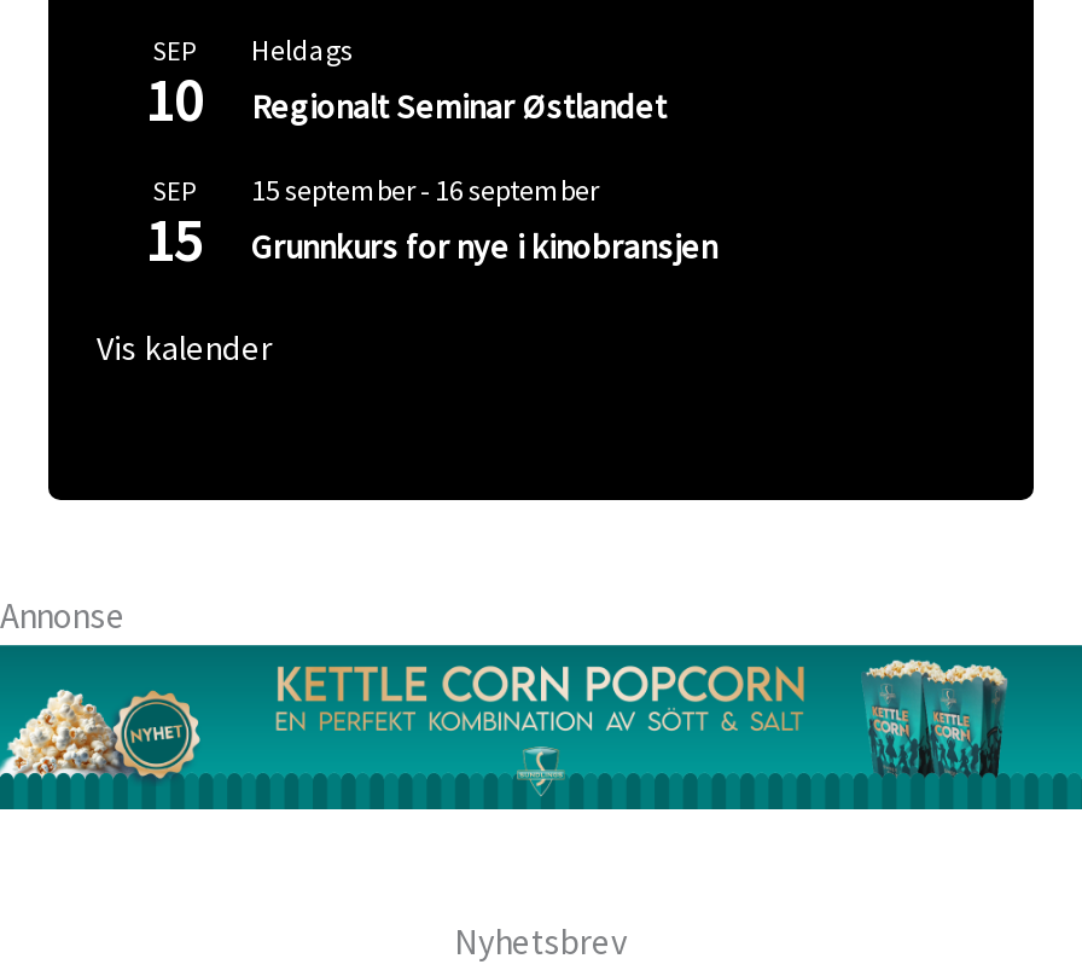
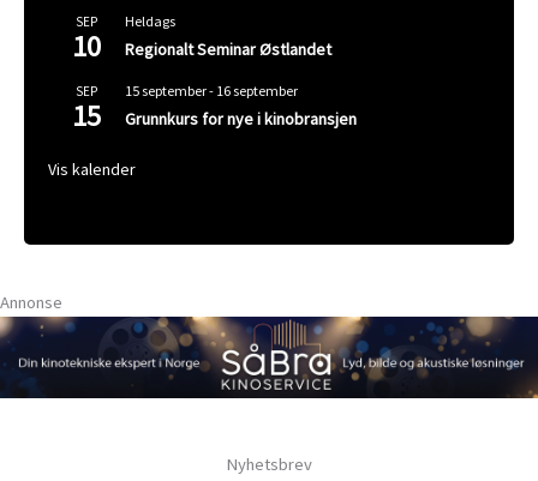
- [image]
+ [image]
